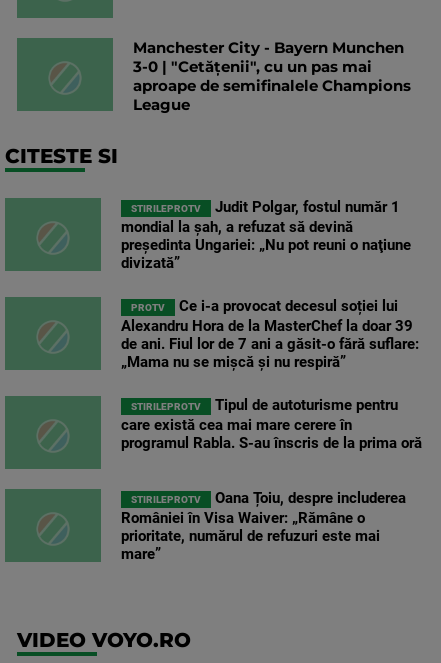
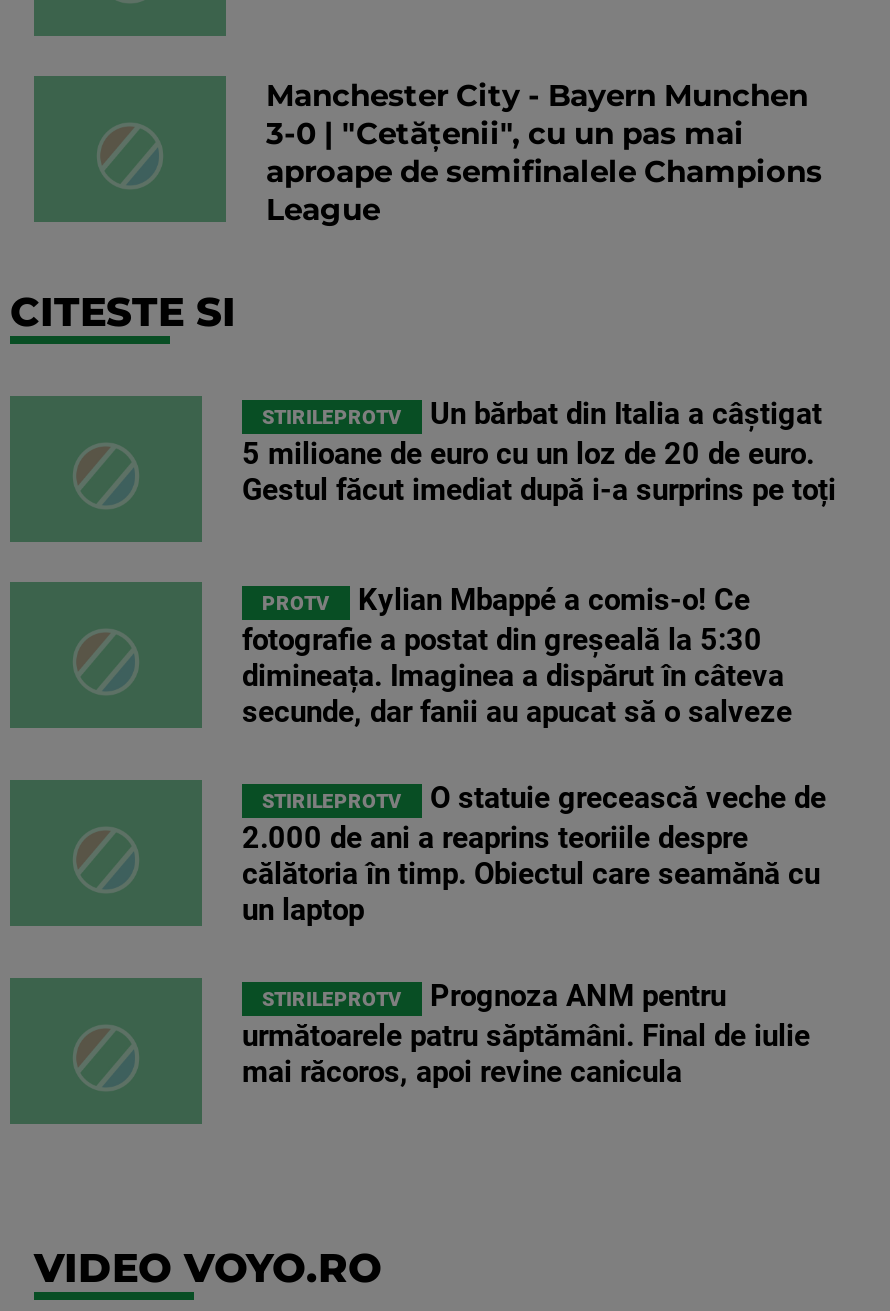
- Judit Polgar, fostul număr 1
- mondial la şah, a refuzat să devină
- preşedinta Ungariei: „Nu pot reuni o naţiune
- divizată”
+ Un bărbat din Italia a câștigat
+ 5 milioane de euro cu un loz de 20 de euro.
+ Gestul făcut imediat după i-a surprins pe toți

- Ce i-a provocat decesul soției lui
- Alexandru Hora de la MasterChef la doar 39
- de ani. Fiul lor de 7 ani a găsit-o fără suflare:
- „Mama nu se mișcă și nu respiră”
+ Kylian Mbappé a comis-o! Ce
+ fotografie a postat din greșeală la 5:30
+ dimineața. Imaginea a dispărut în câteva
+ secunde, dar fanii au apucat să o salveze

- Tipul de autoturisme pentru
- care există cea mai mare cerere în
- programul Rabla. S-au înscris de la prima oră
+ O statuie grecească veche de
+ 2.000 de ani a reaprins teoriile despre
+ călătoria în timp. Obiectul care seamănă cu
+ un laptop

- Oana Țoiu, despre includerea
- României în Visa Waiver: „Rămâne o
- prioritate, numărul de refuzuri este mai
- mare”
+ Prognoza ANM pentru
+ următoarele patru săptămâni. Final de iulie
+ mai răcoros, apoi revine canicula
